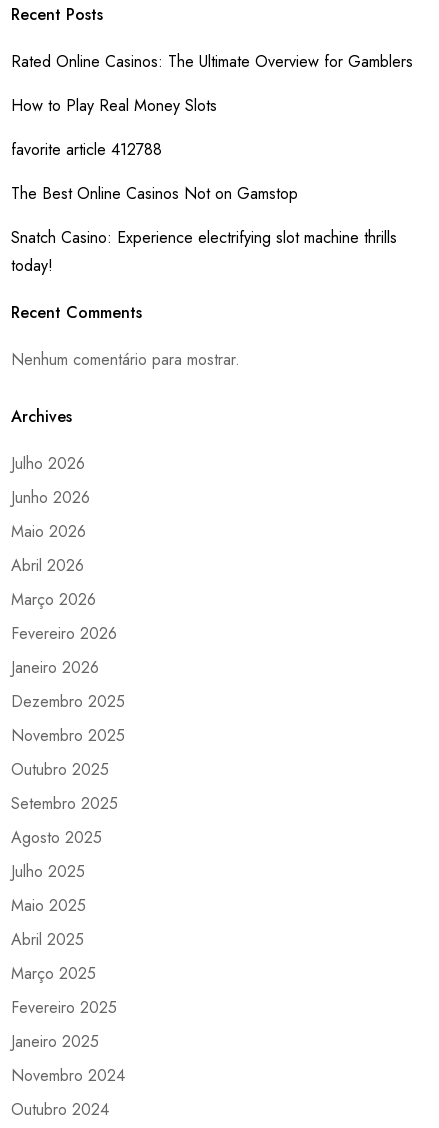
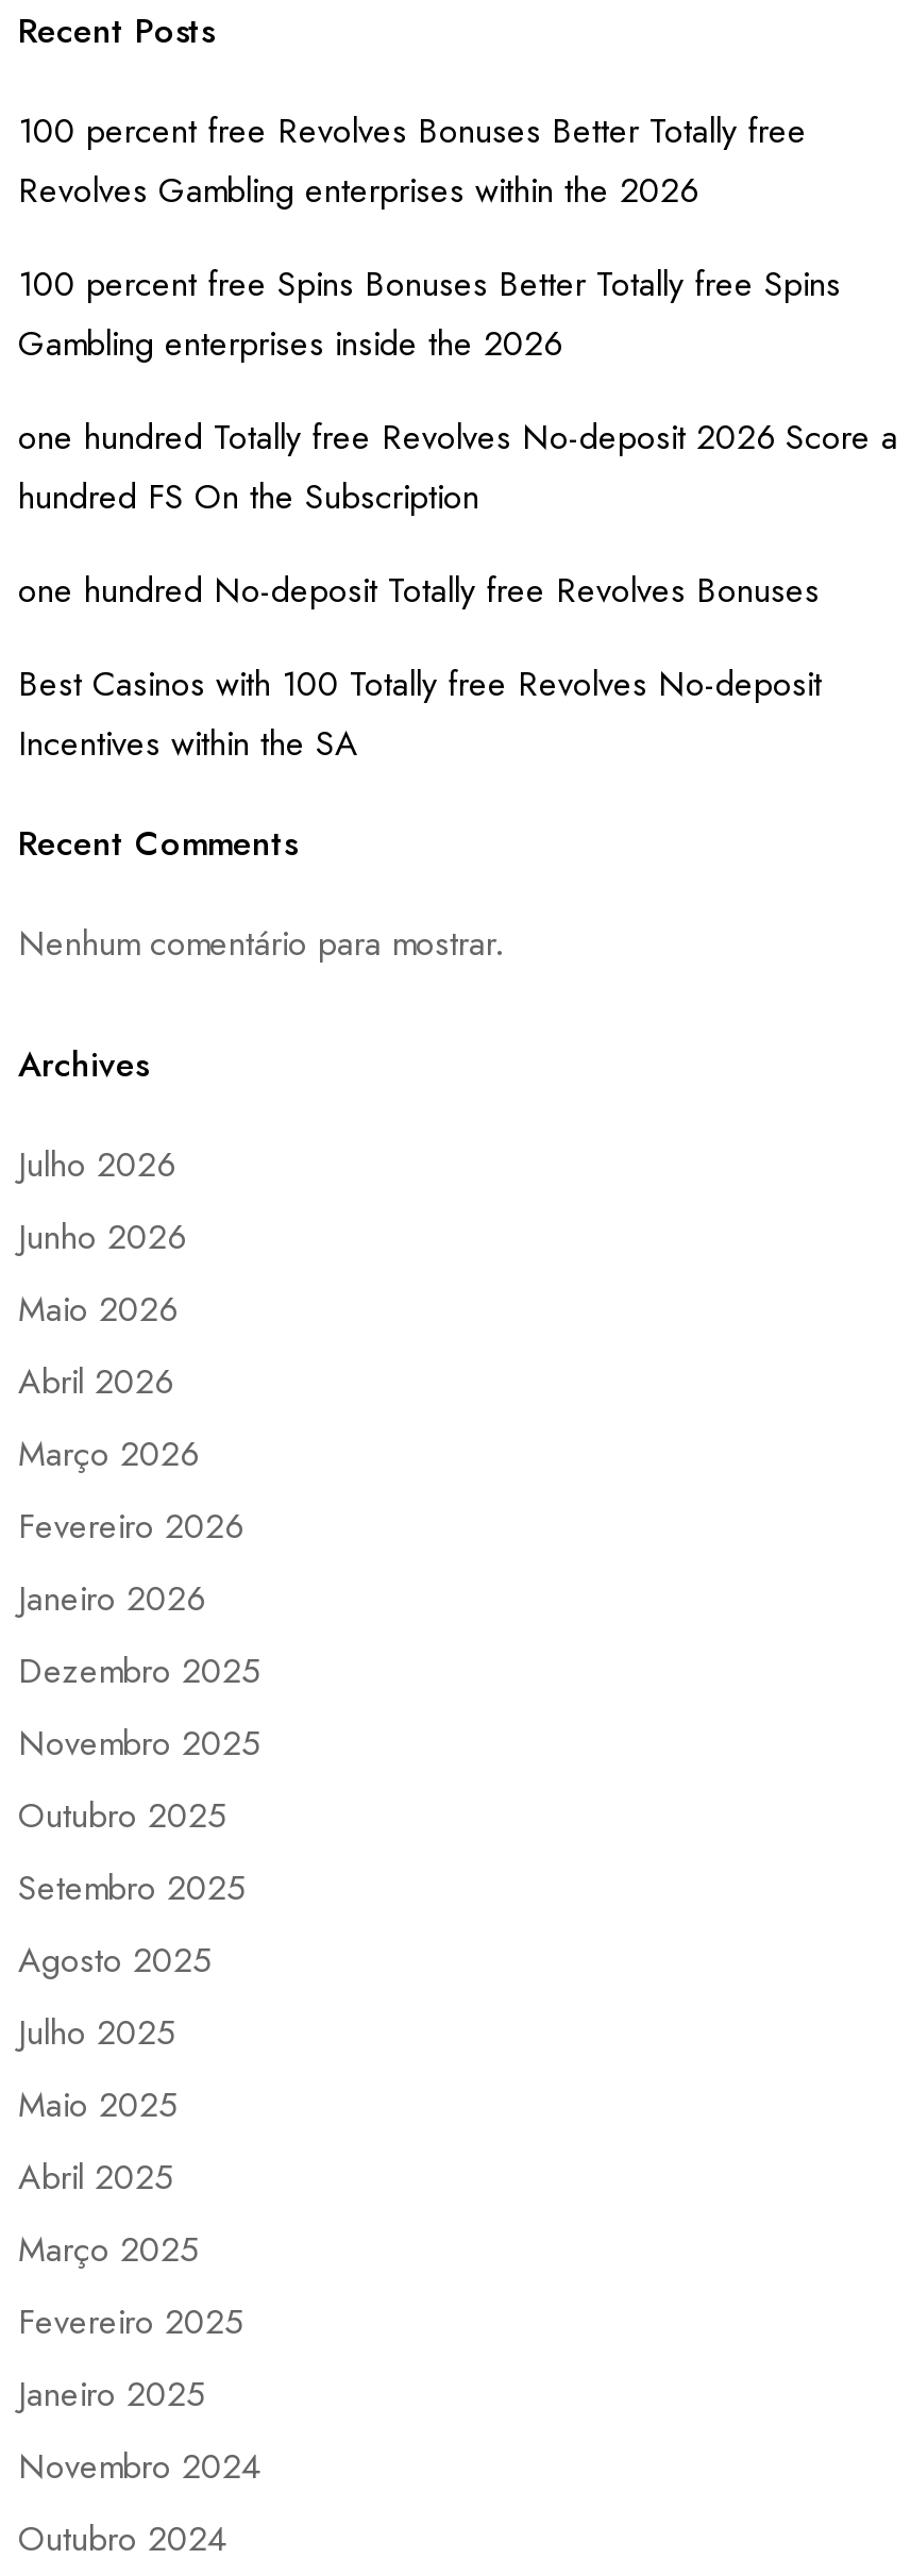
- Rated Online Casinos: The Ultimate Overview for Gamblers
+ 100 percent free Revolves Bonuses Better Totally free
+ Revolves Gambling enterprises within the 2026

- How to Play Real Money Slots
+ 100 percent free Spins Bonuses Better Totally free Spins
+ Gambling enterprises inside the 2026

- favorite article 412788
+ one hundred Totally free Revolves No-deposit 2026 Score a
+ hundred FS On the Subscription

- The Best Online Casinos Not on Gamstop
+ one hundred No-deposit Totally free Revolves Bonuses

- Snatch Casino: Experience electrifying slot machine thrills
- today!
+ Best Casinos with 100 Totally free Revolves No-deposit
+ Incentives within the SA
